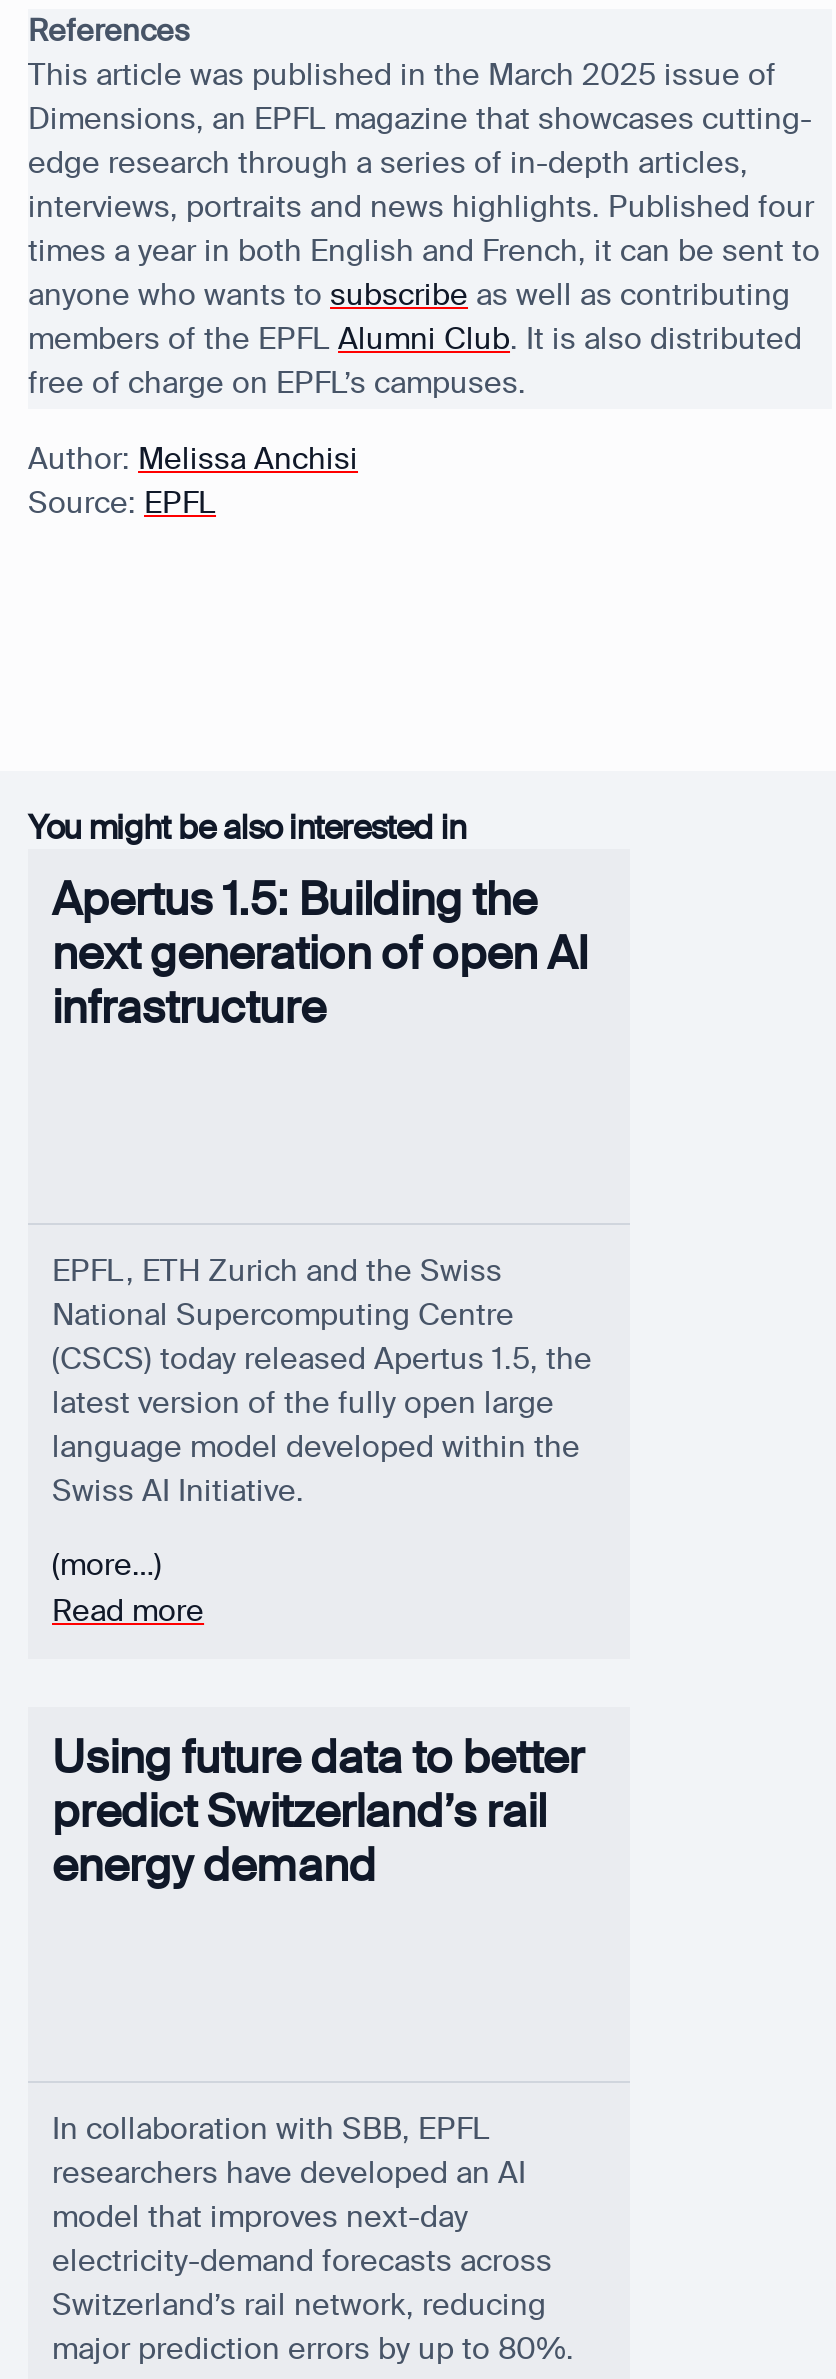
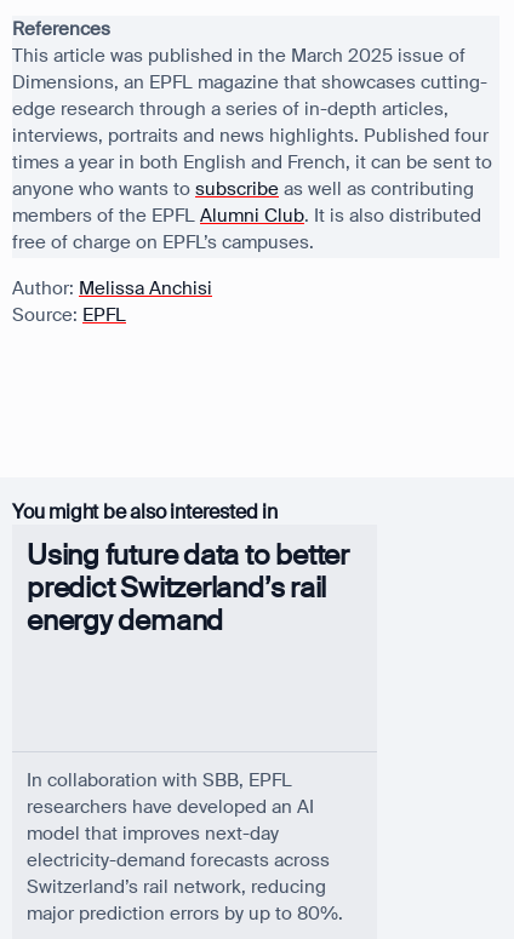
- Apertus 1.5: Building the
- next generation of open AI
- infrastructure

- EPFL, ETH Zurich and the Swiss
- National Supercomputing Centre
- (CSCS) today released Apertus 1.5, the
- latest version of the fully open large
- language model developed within the
- Swiss AI Initiative.
- (more…)
- Read more
